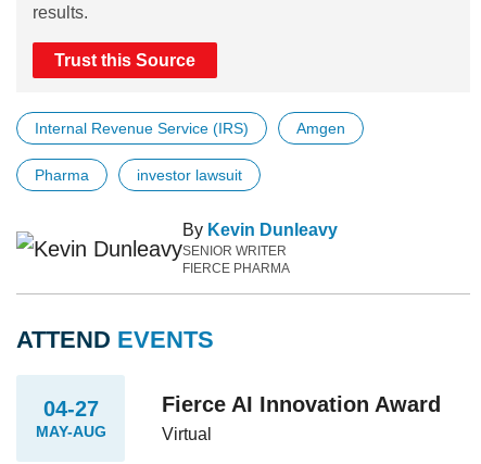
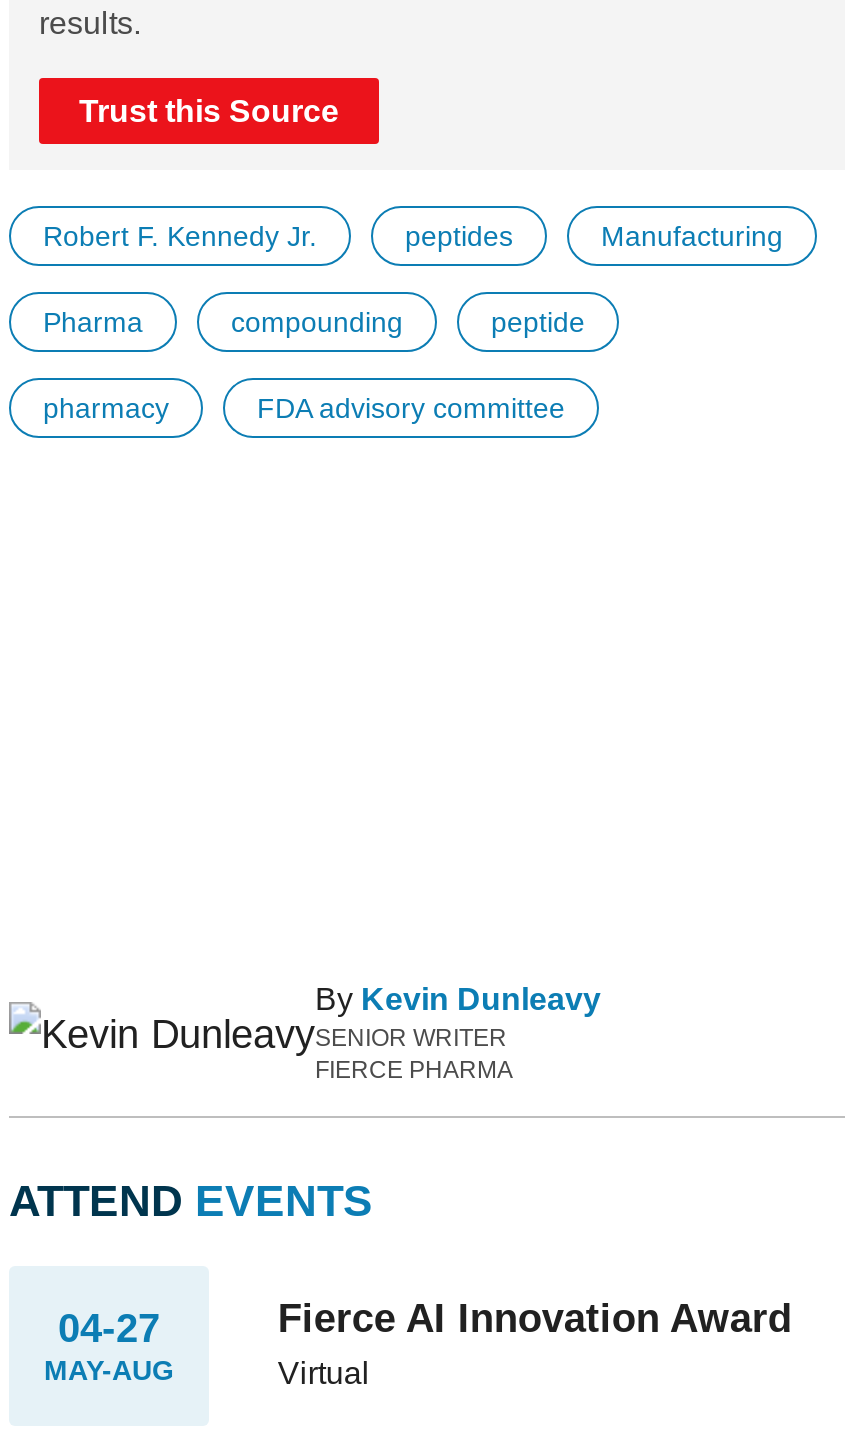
- Internal Revenue Service (IRS)
- Amgen
+ Robert F. Kennedy Jr.
+ peptides
+ Manufacturing

- investor lawsuit
+ compounding
+ peptide
+ pharmacy
+ FDA advisory committee
